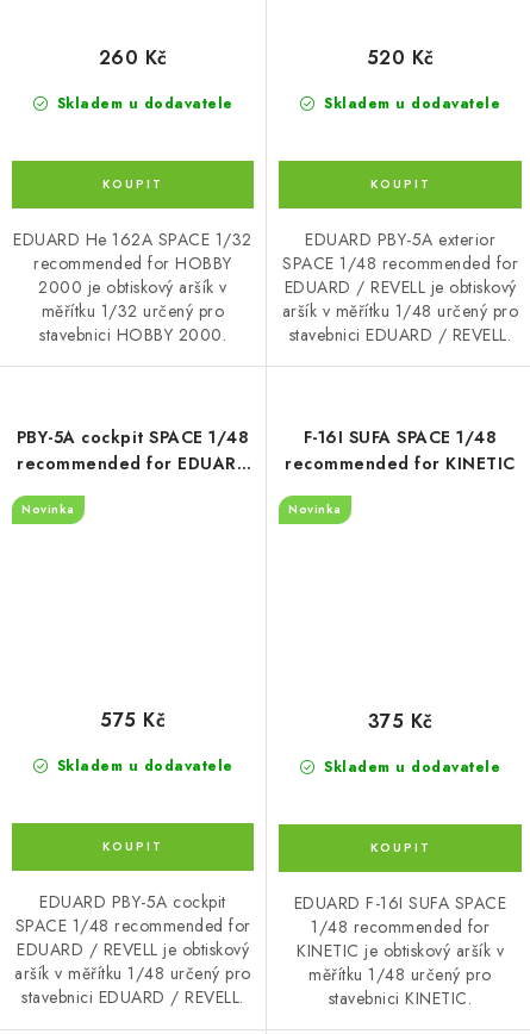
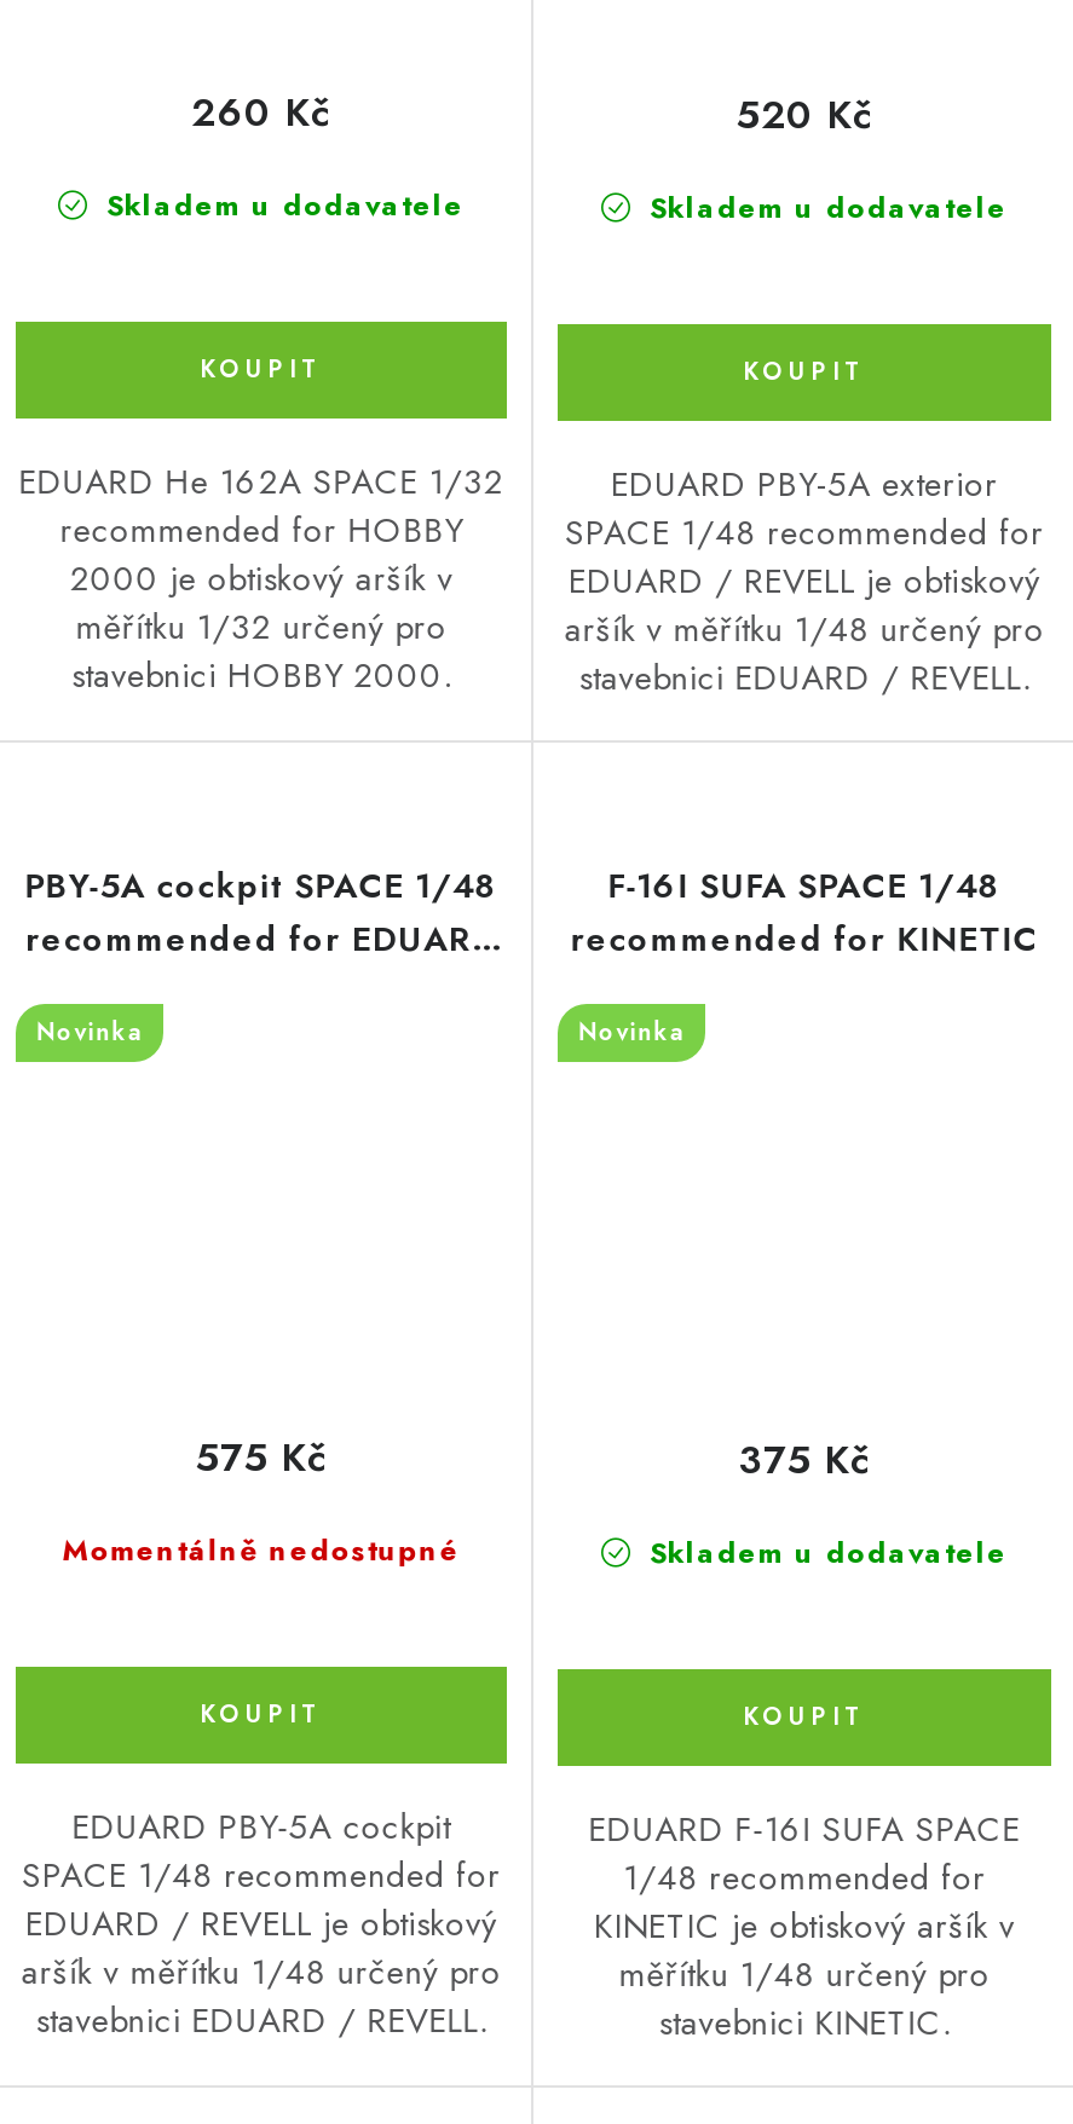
- Skladem u dodavatele
+ Momentálně nedostupné
